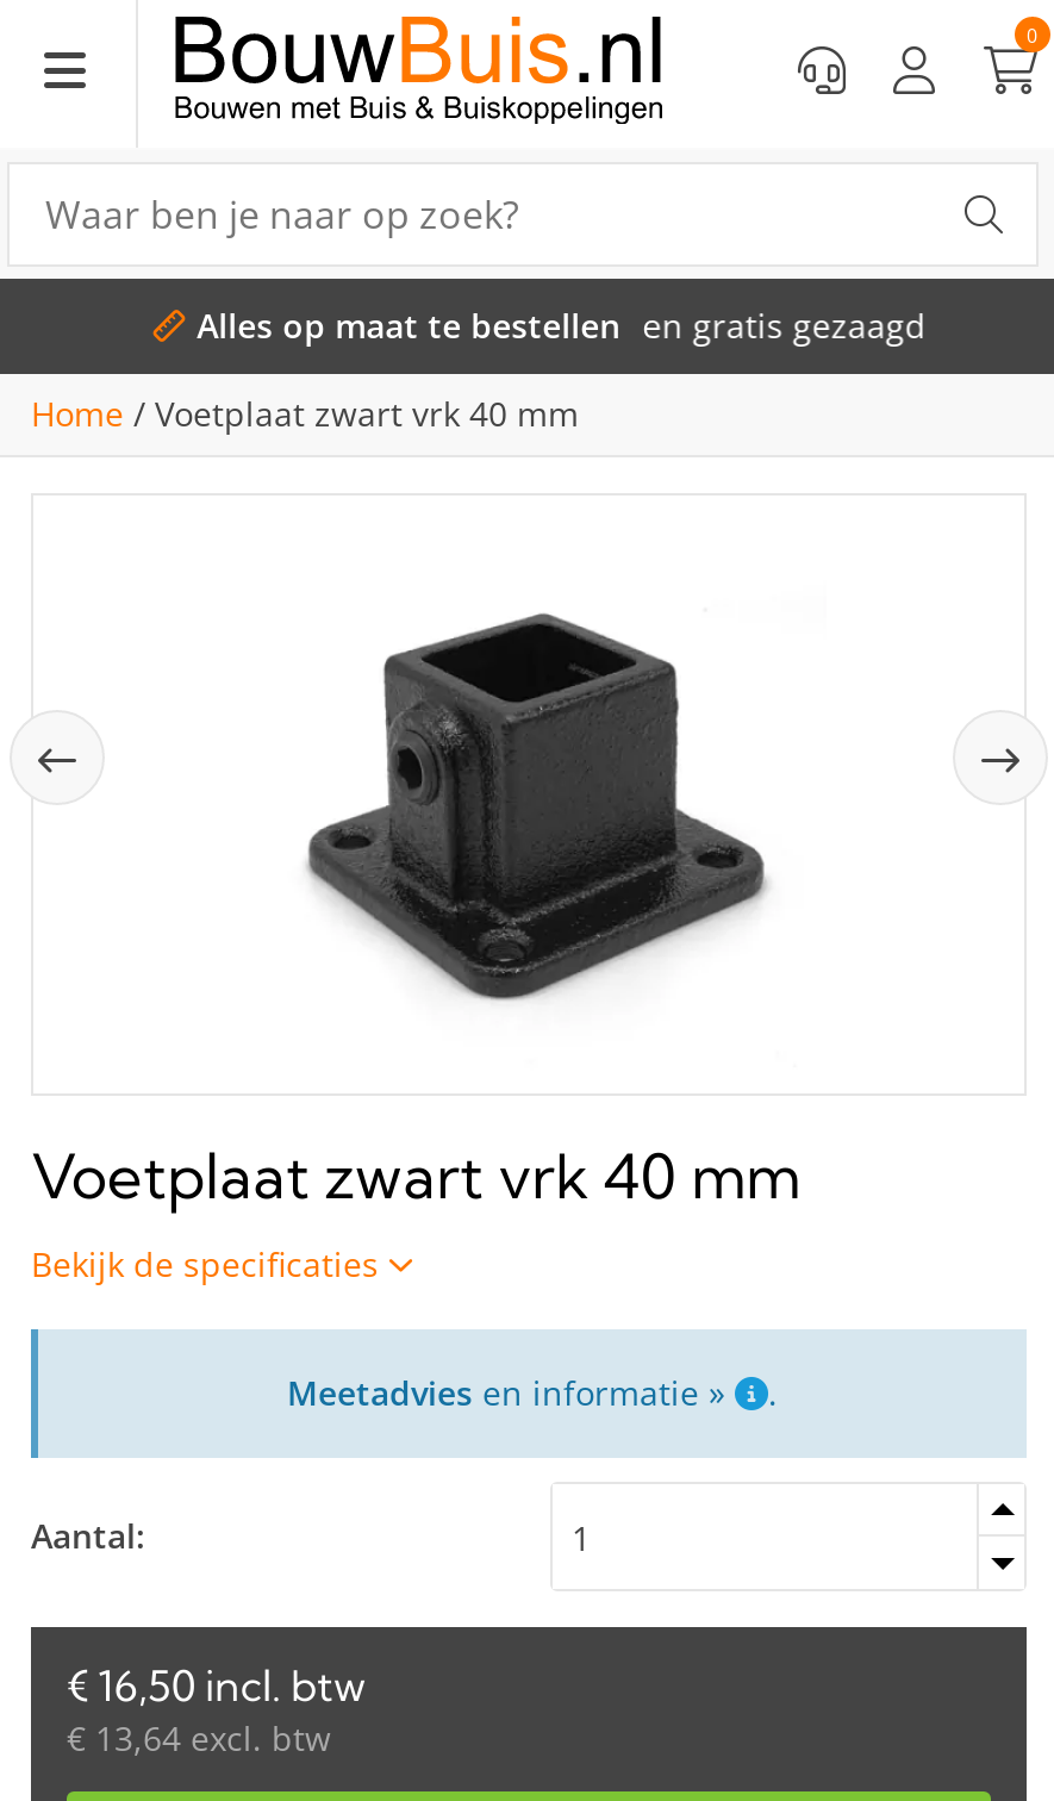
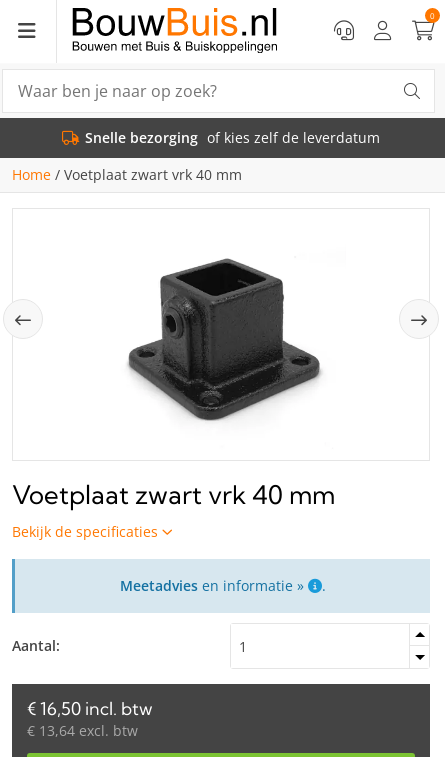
- Alles op maat te bestellen en gratis gezaagd
+ Snelle bezorging of kies zelf de leverdatum
